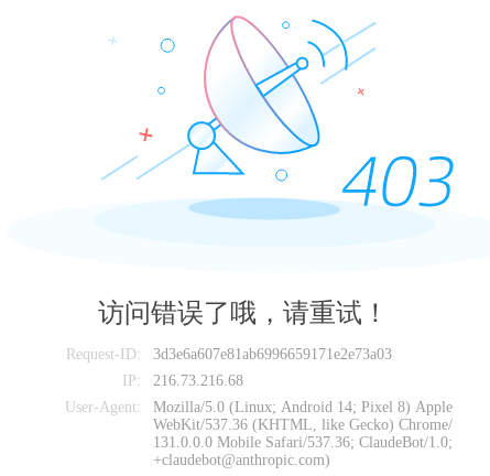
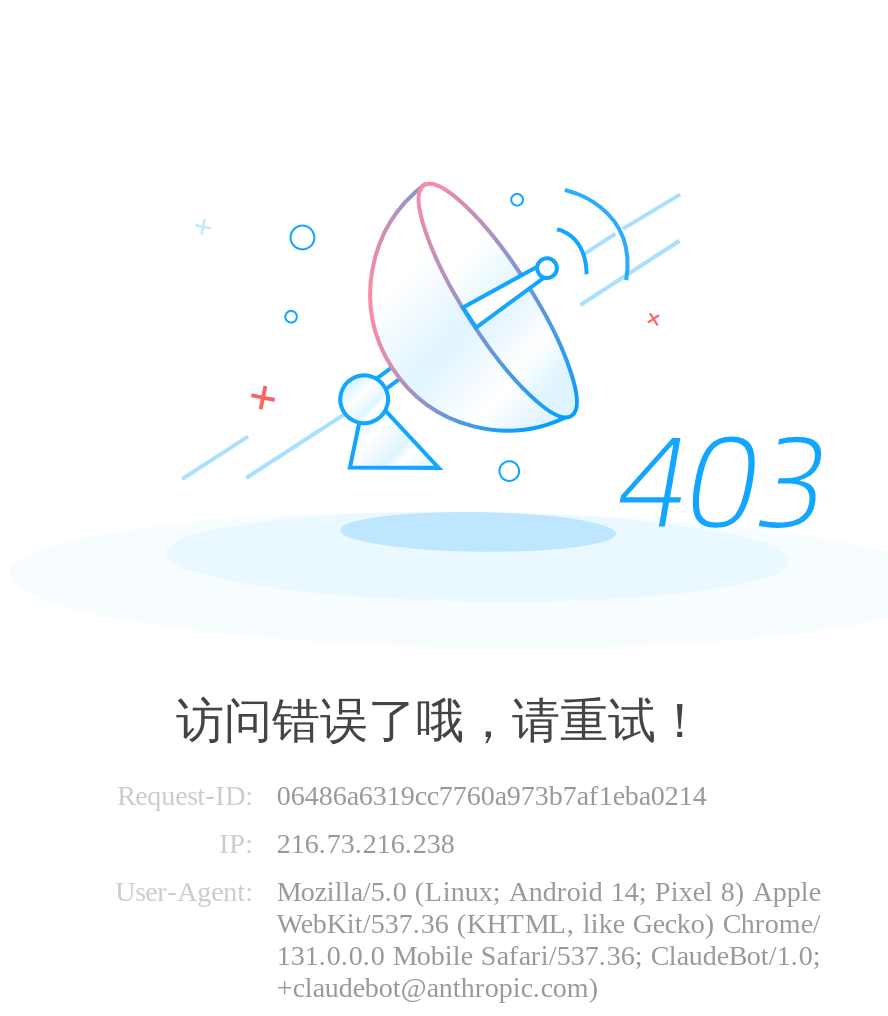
- Request-ID: 3d3e6a607e81ab6996659171e2e73a03
+ Request-ID: 06486a6319cc7760a973b7af1eba0214

- IP: 216.73.216.68
+ IP: 216.73.216.238
